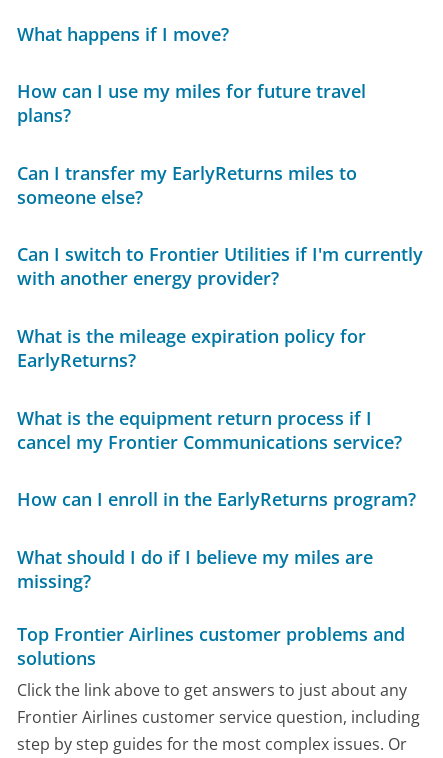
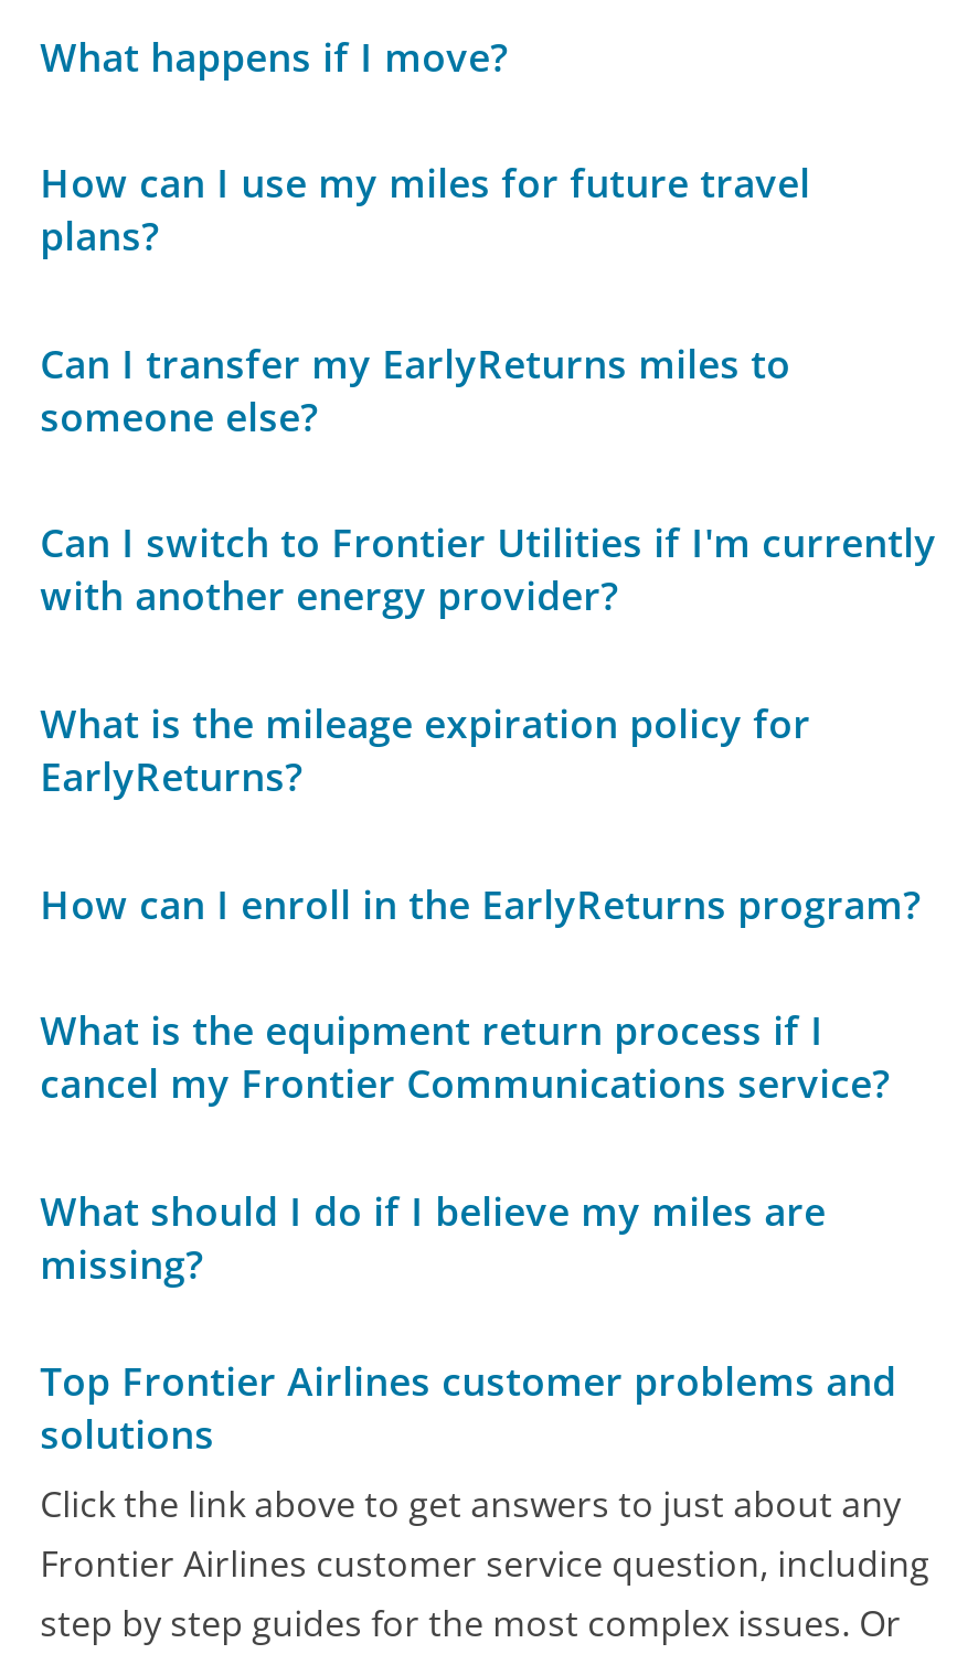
moved down: What is the equipment return process if I | cancel my Frontier Communications service?

moved up: How can I enroll in the EarlyReturns program?
